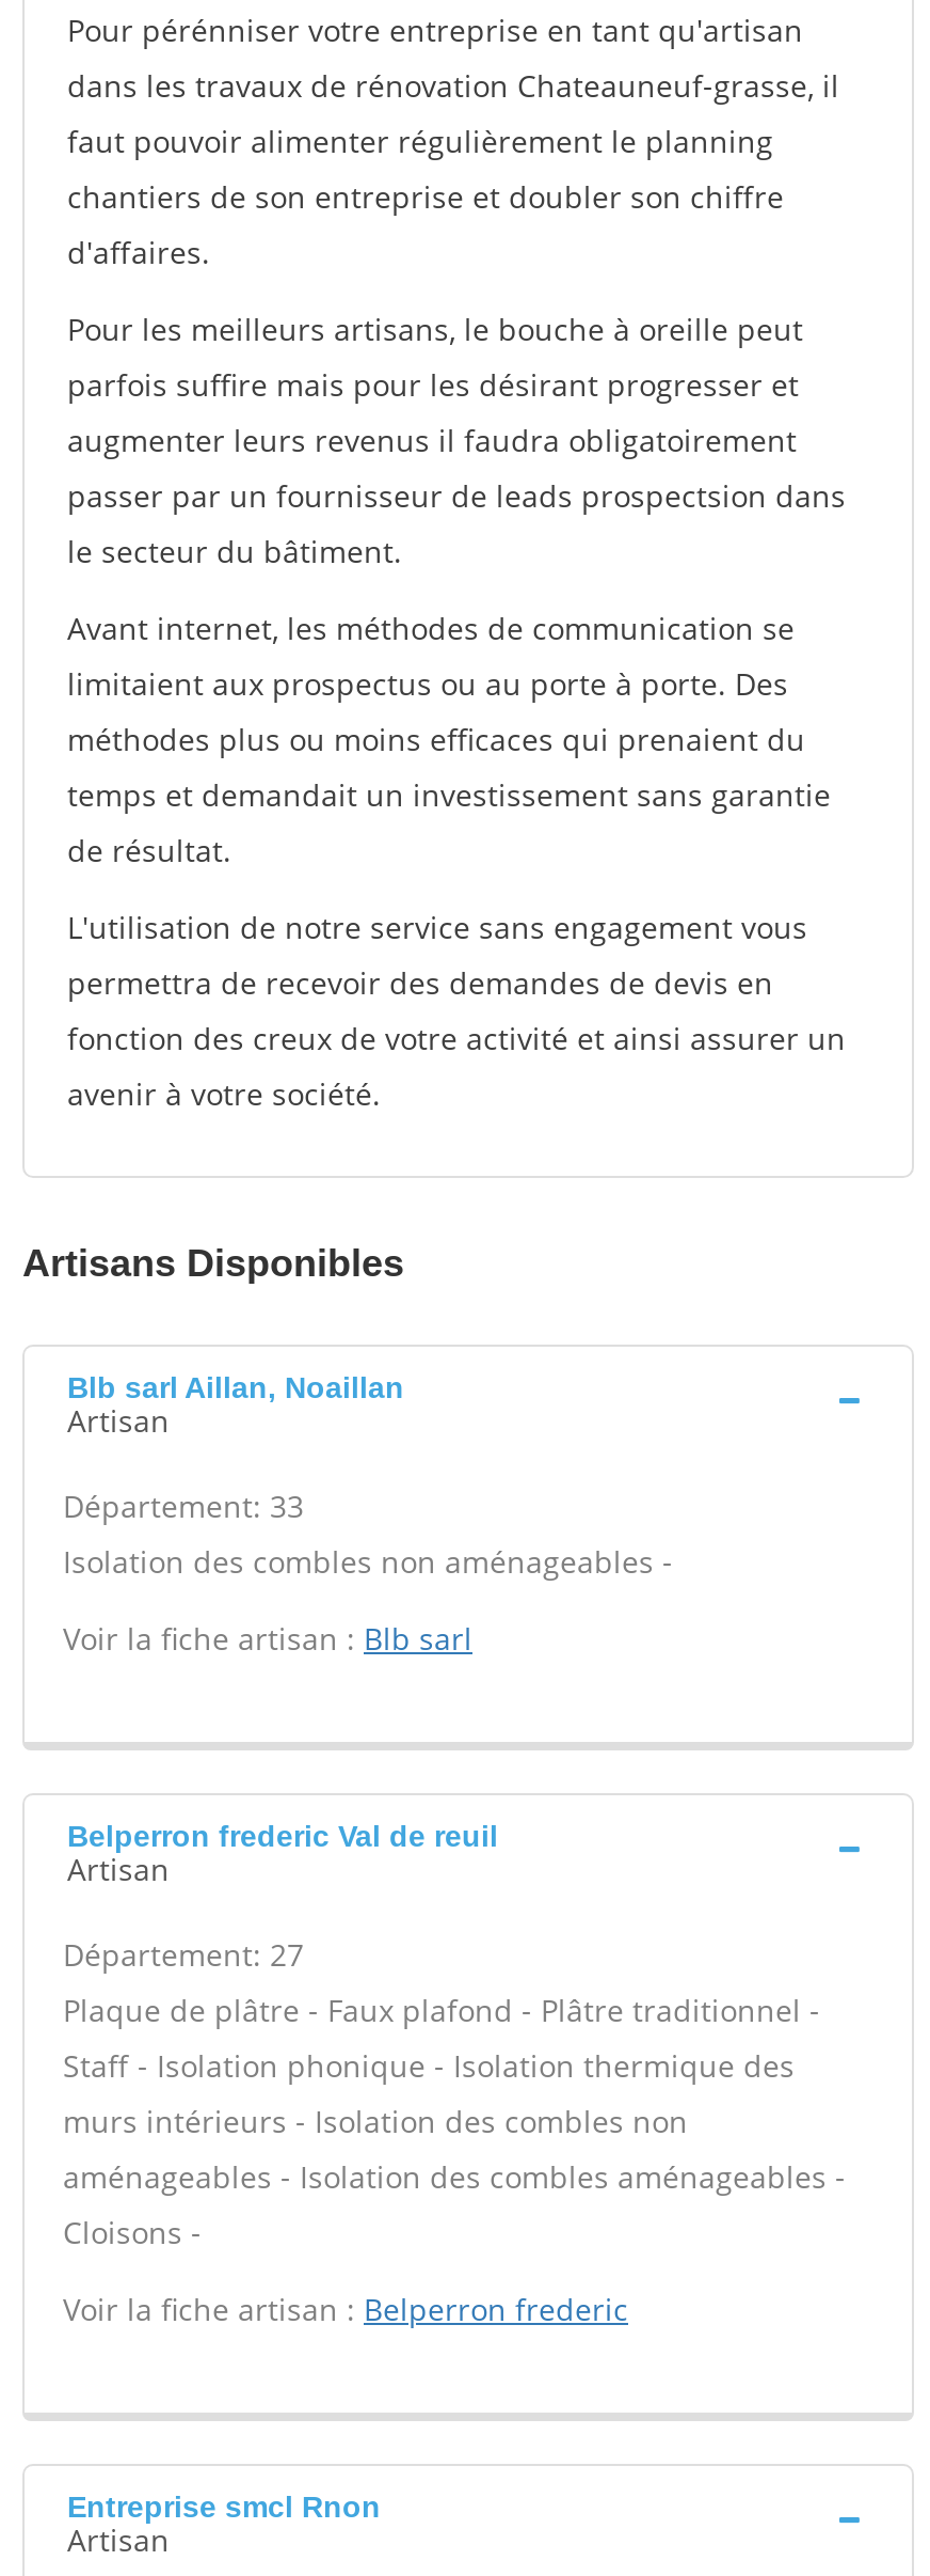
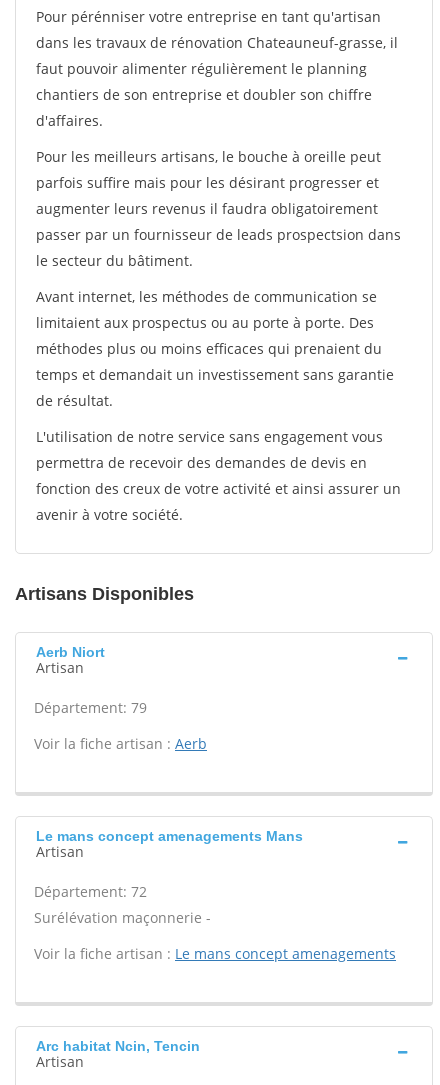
- Blb sarl Aillan, Noaillan
+ Aerb Niort

- Département: 33
- Isolation des combles non aménageables -
+ Département: 79

- Voir la fiche artisan : Blb sarl
+ Voir la fiche artisan : Aerb

- Belperron frederic Val de reuil
+ Le mans concept amenagements Mans

- Département: 27
- Plaque de plâtre - Faux plafond - Plâtre traditionnel -
- Staff - Isolation phonique - Isolation thermique des
- murs intérieurs - Isolation des combles non
- aménageables - Isolation des combles aménageables -
- Cloisons -
+ Département: 72
+ Surélévation maçonnerie -

- Voir la fiche artisan : Belperron frederic
+ Voir la fiche artisan : Le mans concept amenagements

- Entreprise smcl Rnon
+ Arc habitat Ncin, Tencin
